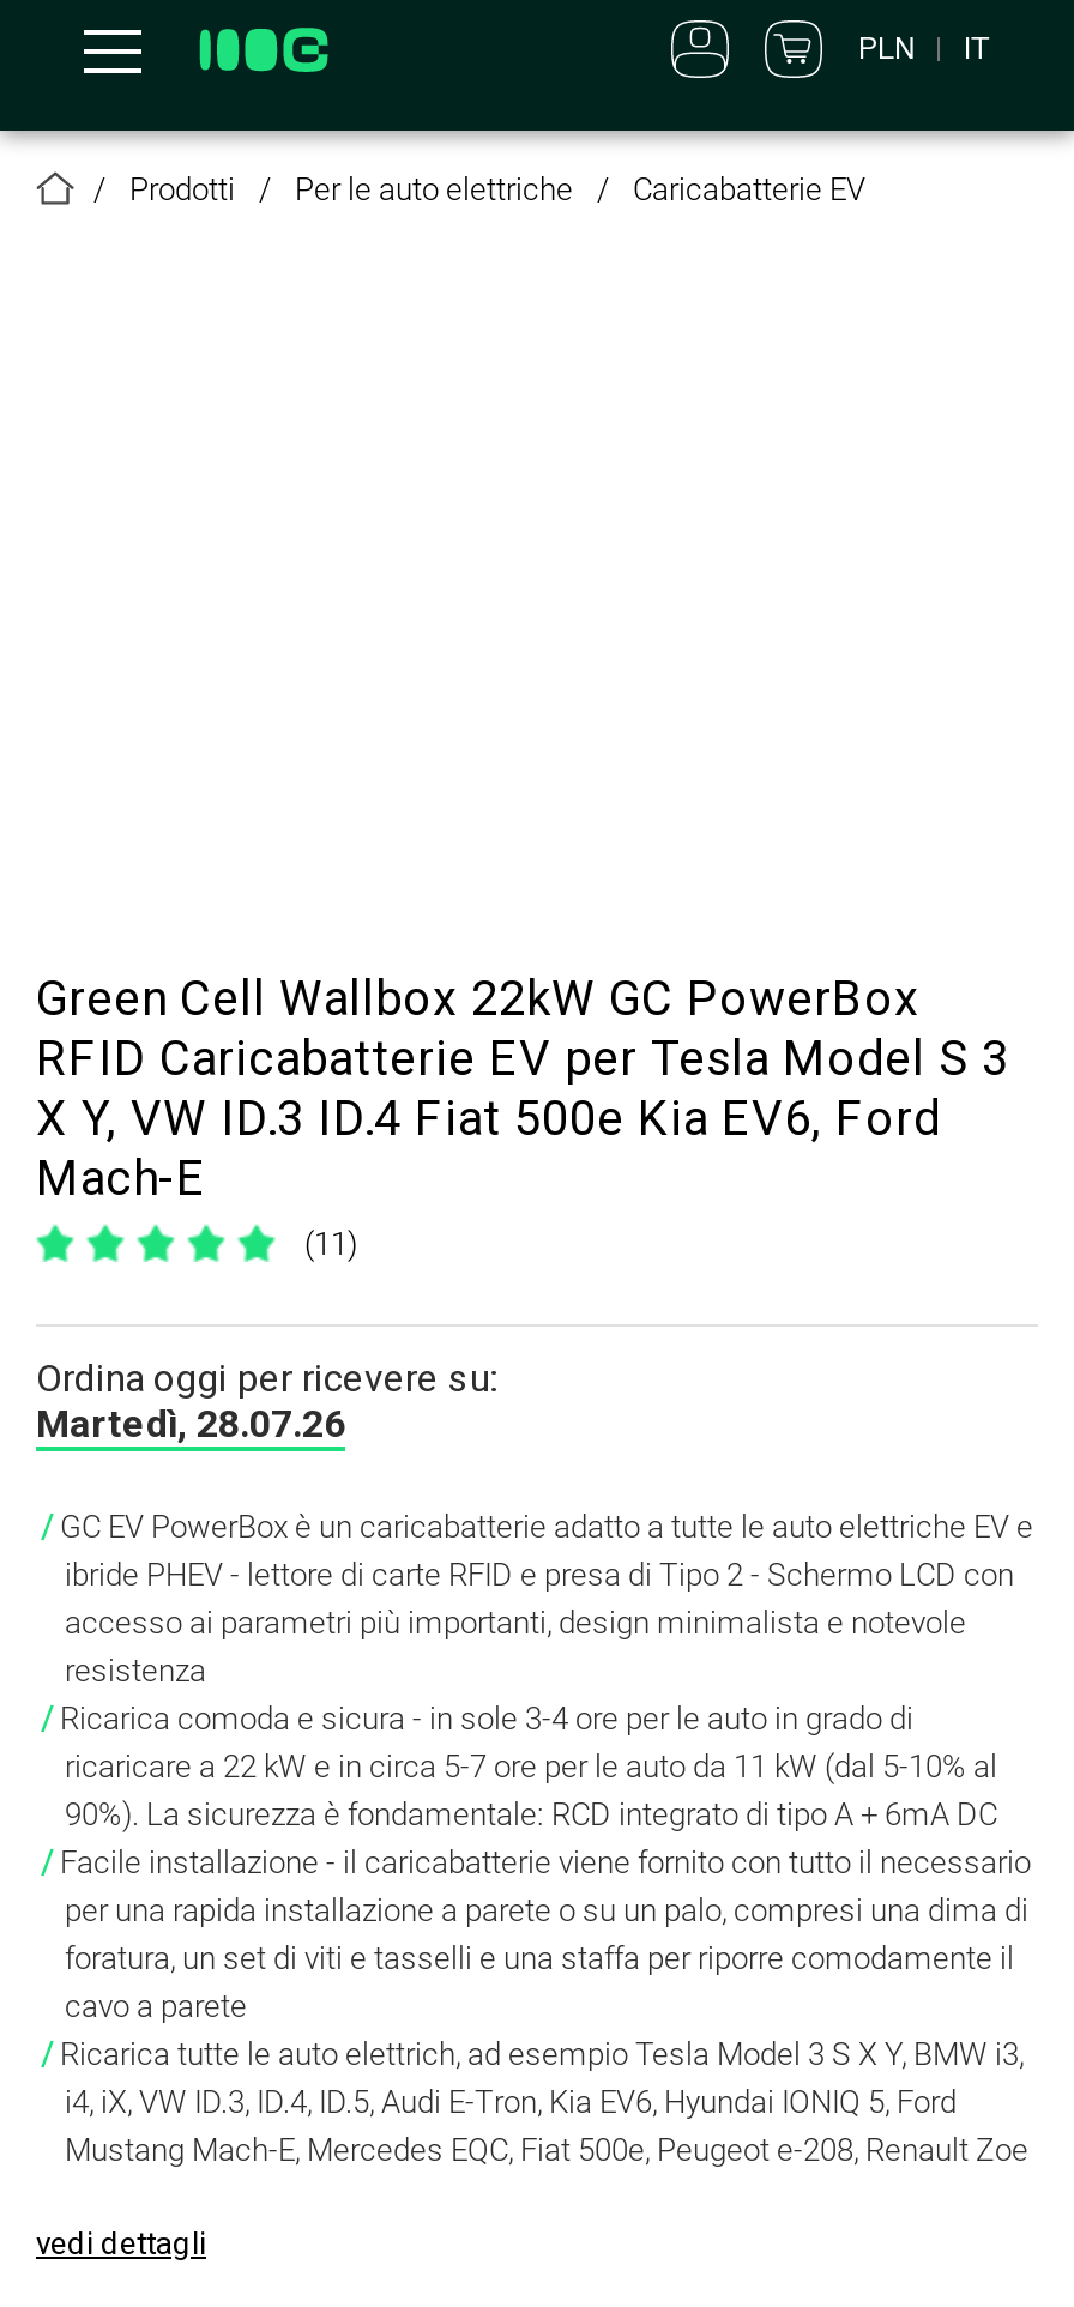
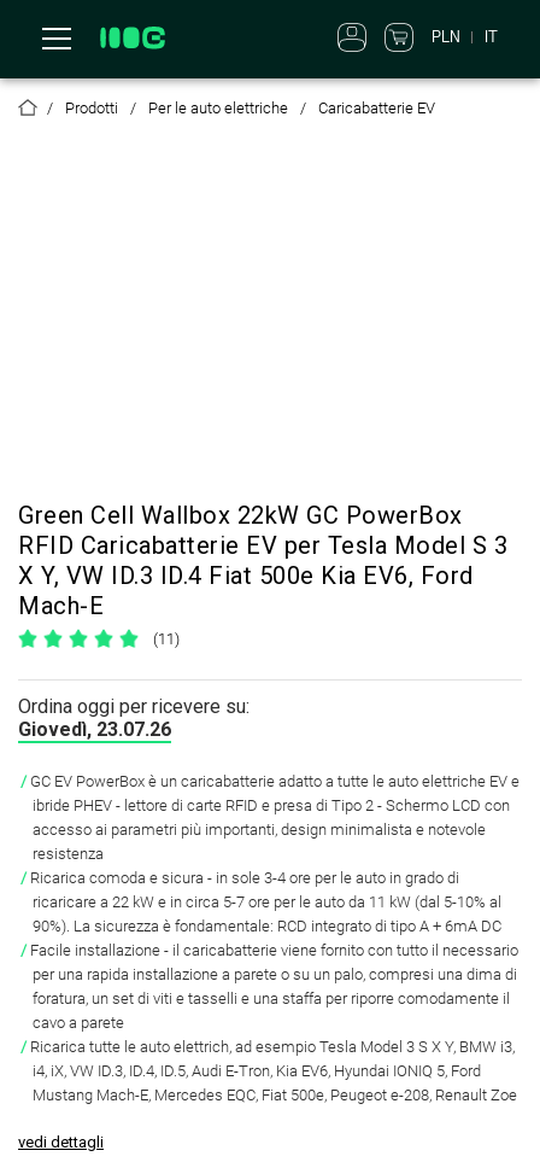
- Martedì, 28.07.26
+ Giovedì, 23.07.26
